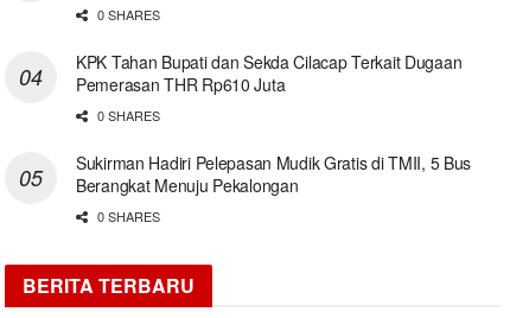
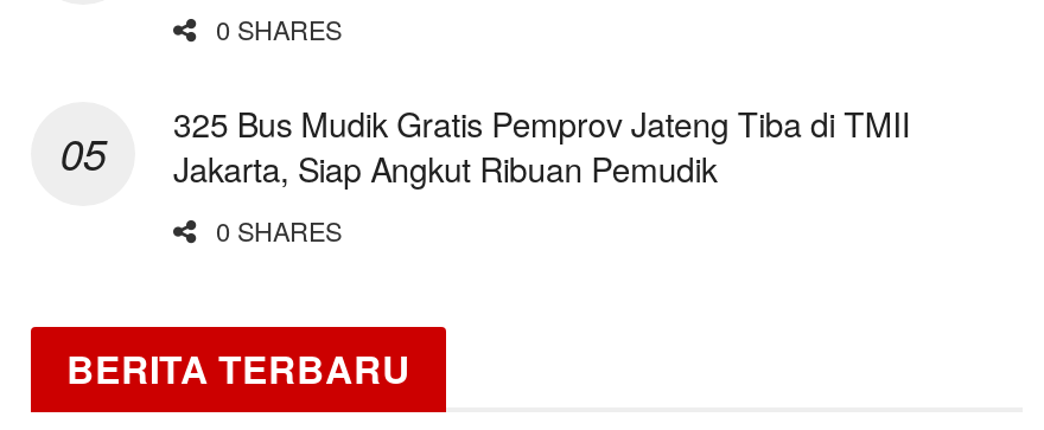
- KPK Tahan Bupati dan Sekda Cilacap Terkait Dugaan
- Pemerasan THR Rp610 Juta
- 0 SHARES
- Sukirman Hadiri Pelepasan Mudik Gratis di TMII, 5 Bus
- Berangkat Menuju Pekalongan
+ 325 Bus Mudik Gratis Pemprov Jateng Tiba di TMII
+ Jakarta, Siap Angkut Ribuan Pemudik
